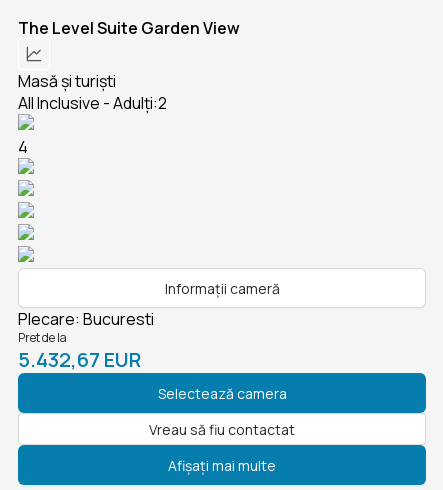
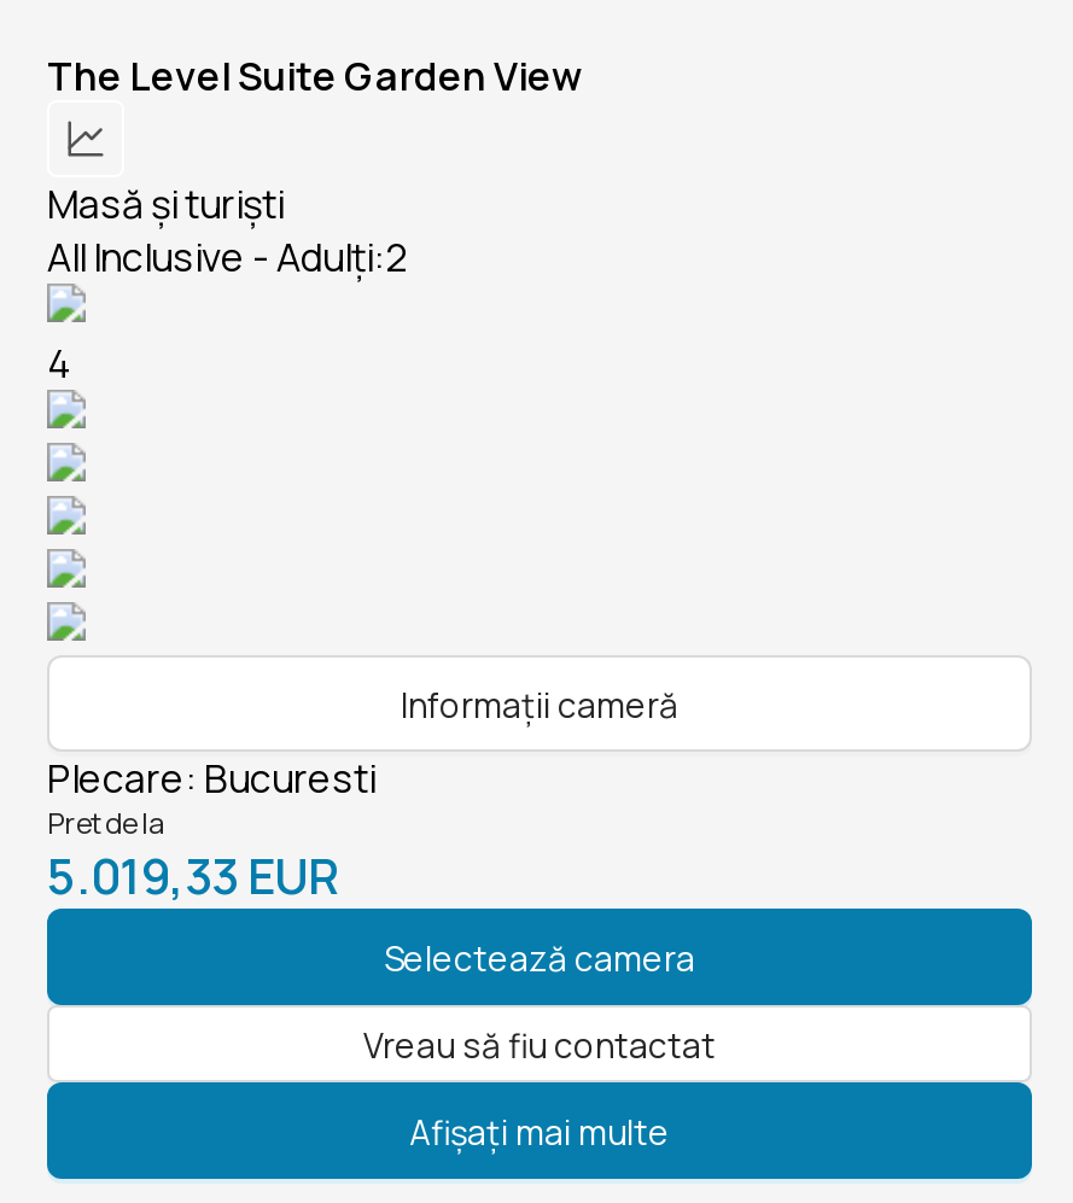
- 5.432,67 EUR
+ 5.019,33 EUR
